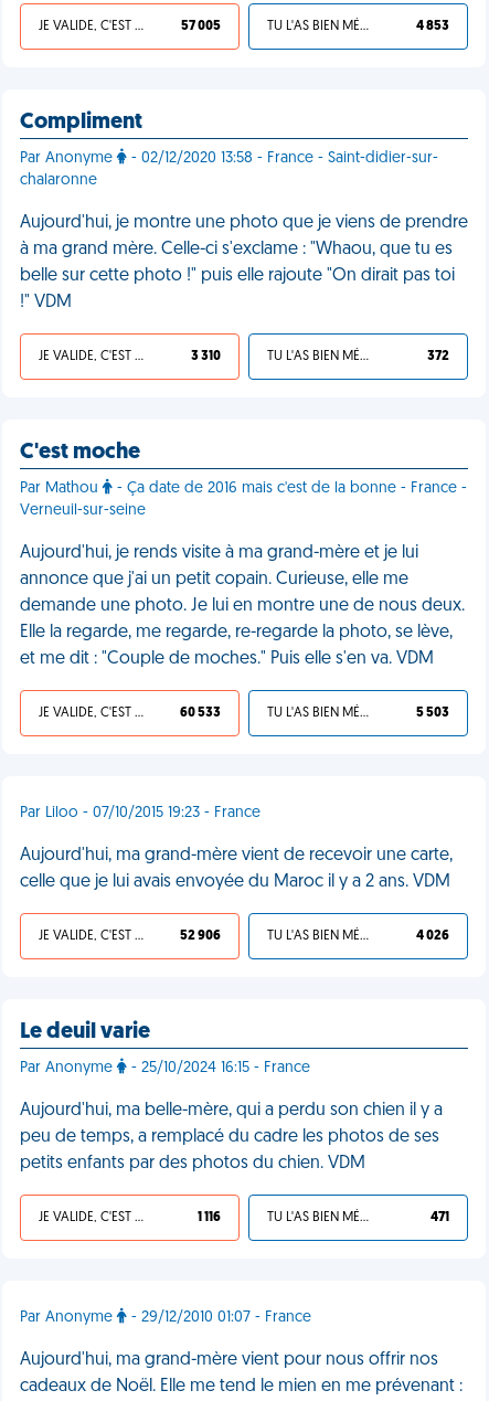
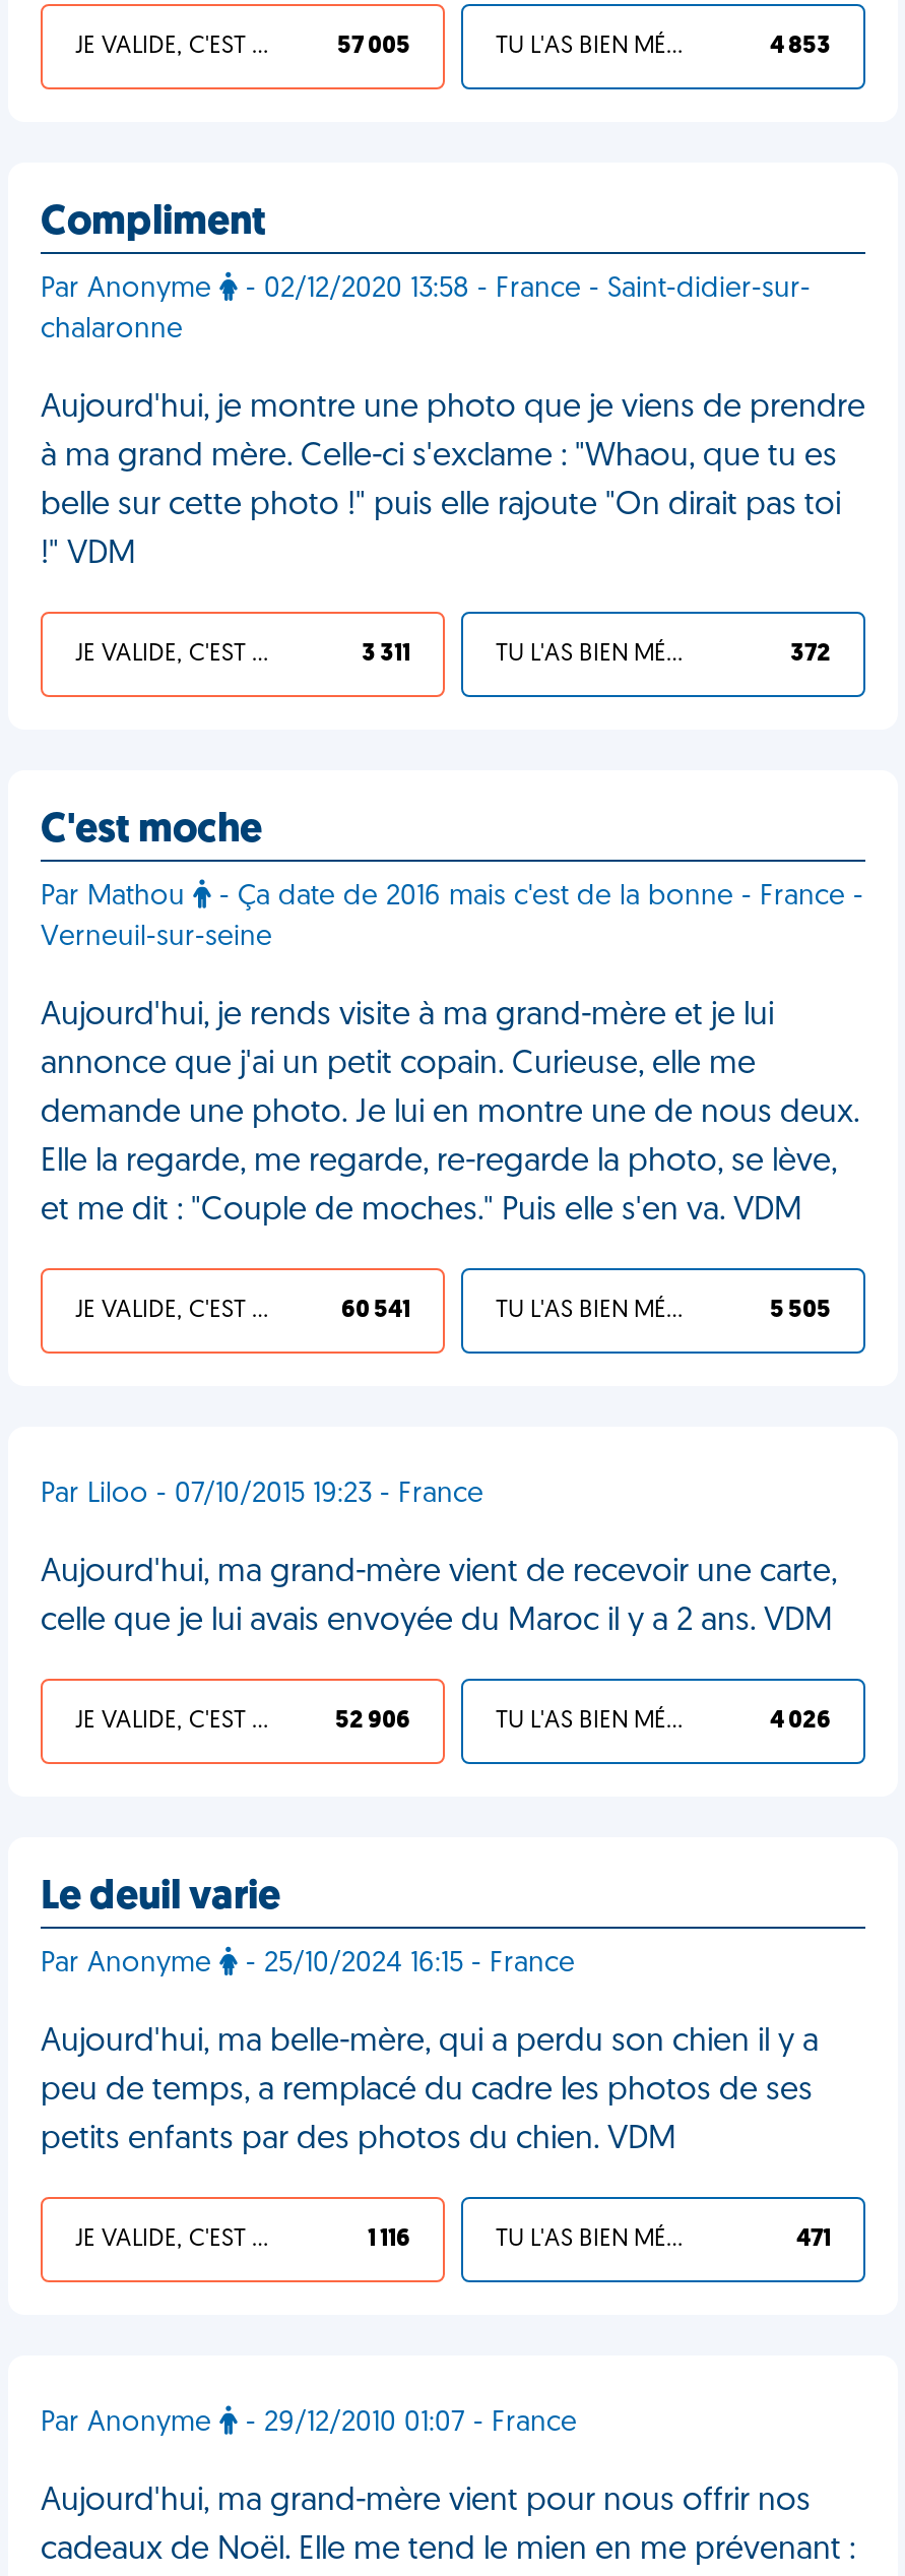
- 3 310
+ 3 311

- 60 533
+ 60 541

- 5 503
+ 5 505
